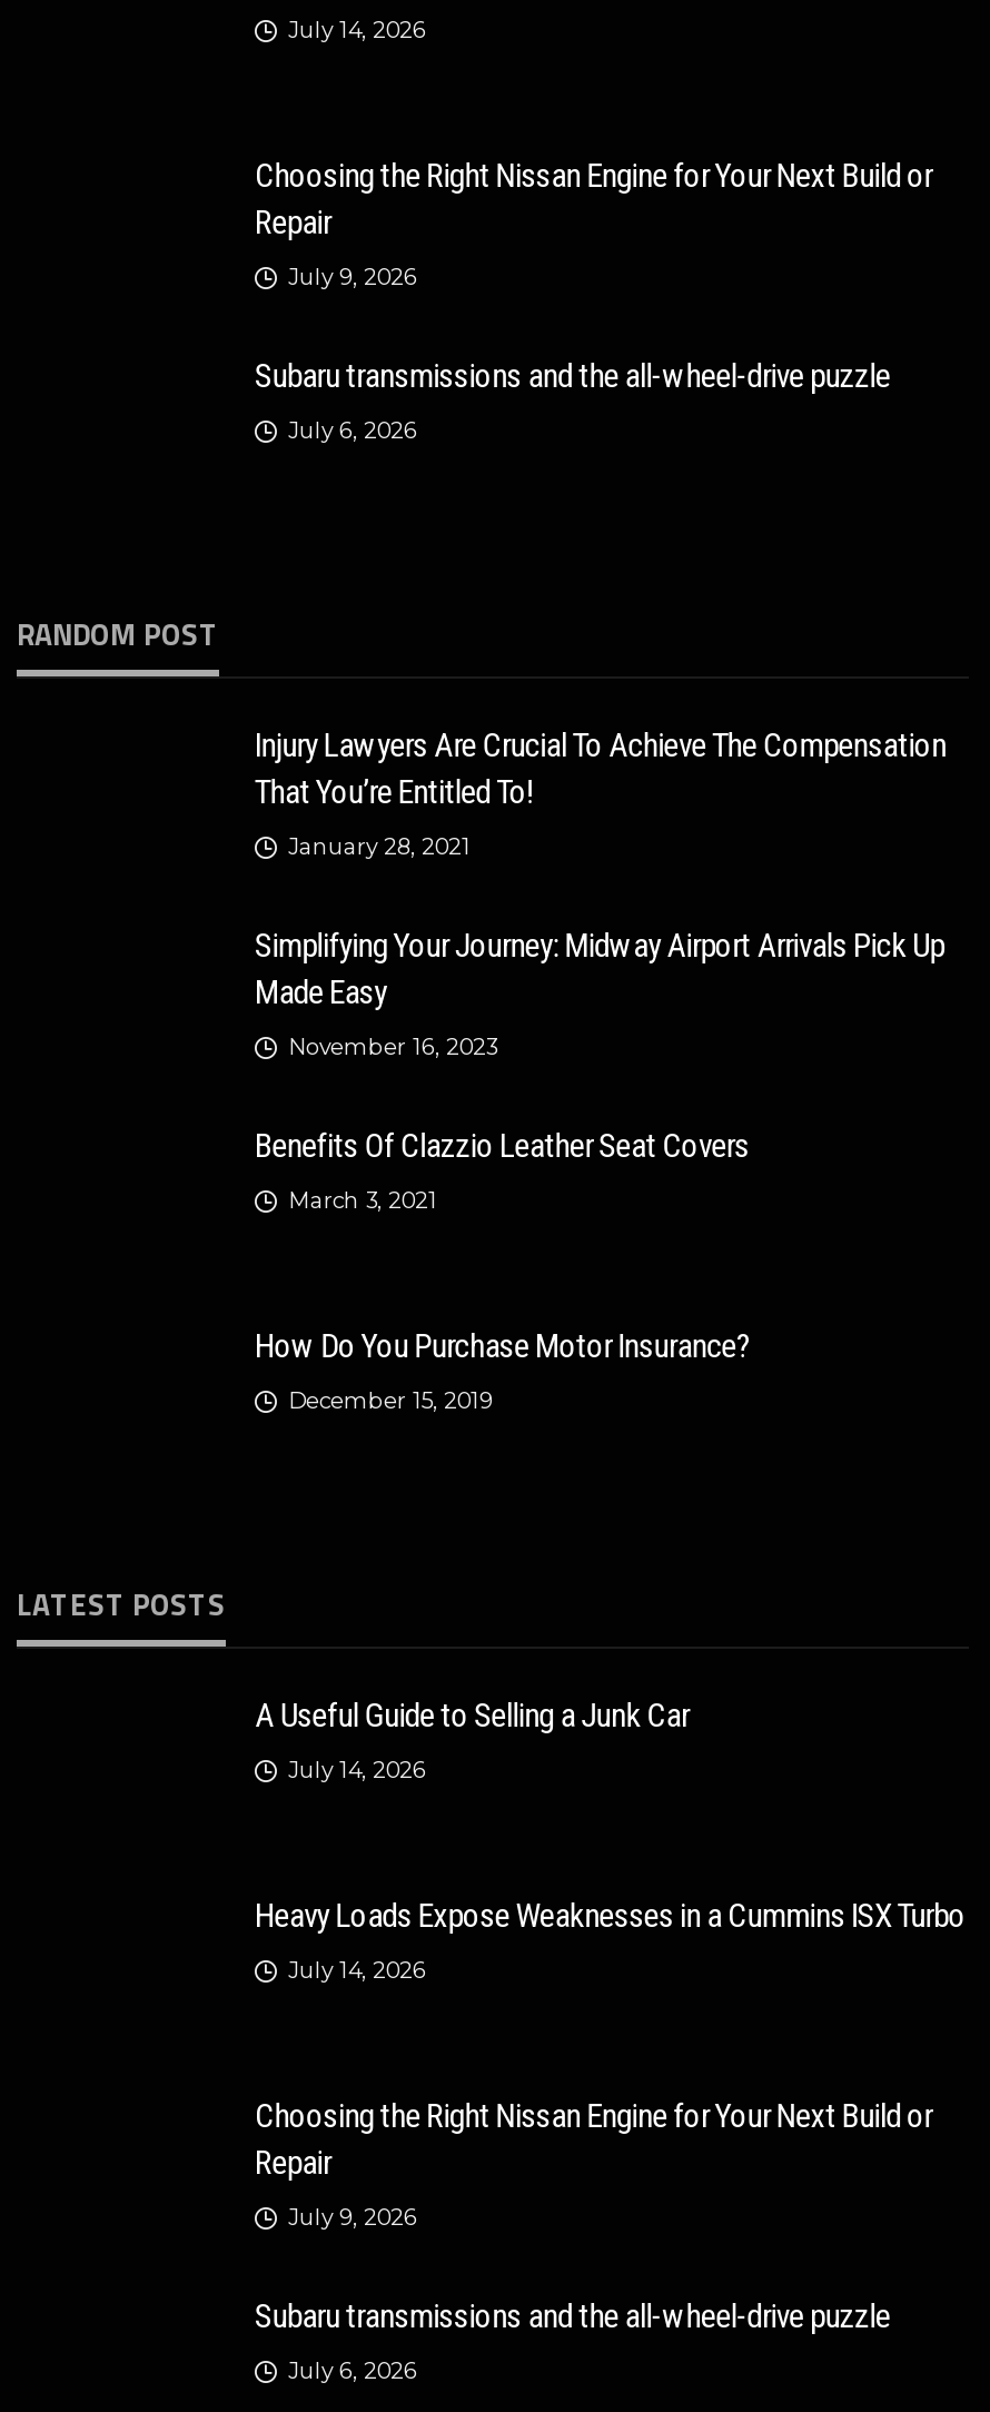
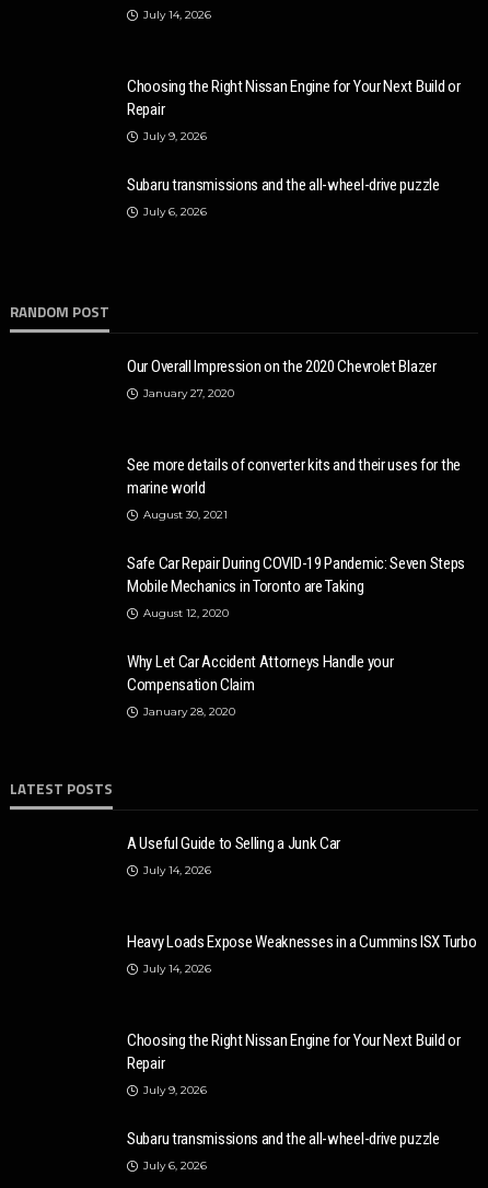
- Injury Lawyers Are Crucial To Achieve The Compensation
- That You’re Entitled To!
+ Our Overall Impression on the 2020 Chevrolet Blazer

- January 28, 2021
+ January 27, 2020

- Simplifying Your Journey: Midway Airport Arrivals Pick Up
- Made Easy
+ See more details of converter kits and their uses for the
+ marine world

- November 16, 2023
+ August 30, 2021

- Benefits Of Clazzio Leather Seat Covers
+ Safe Car Repair During COVID-19 Pandemic: Seven Steps
+ Mobile Mechanics in Toronto are Taking

- March 3, 2021
+ August 12, 2020

- How Do You Purchase Motor Insurance?
+ Why Let Car Accident Attorneys Handle your
+ Compensation Claim

- December 15, 2019
+ January 28, 2020
